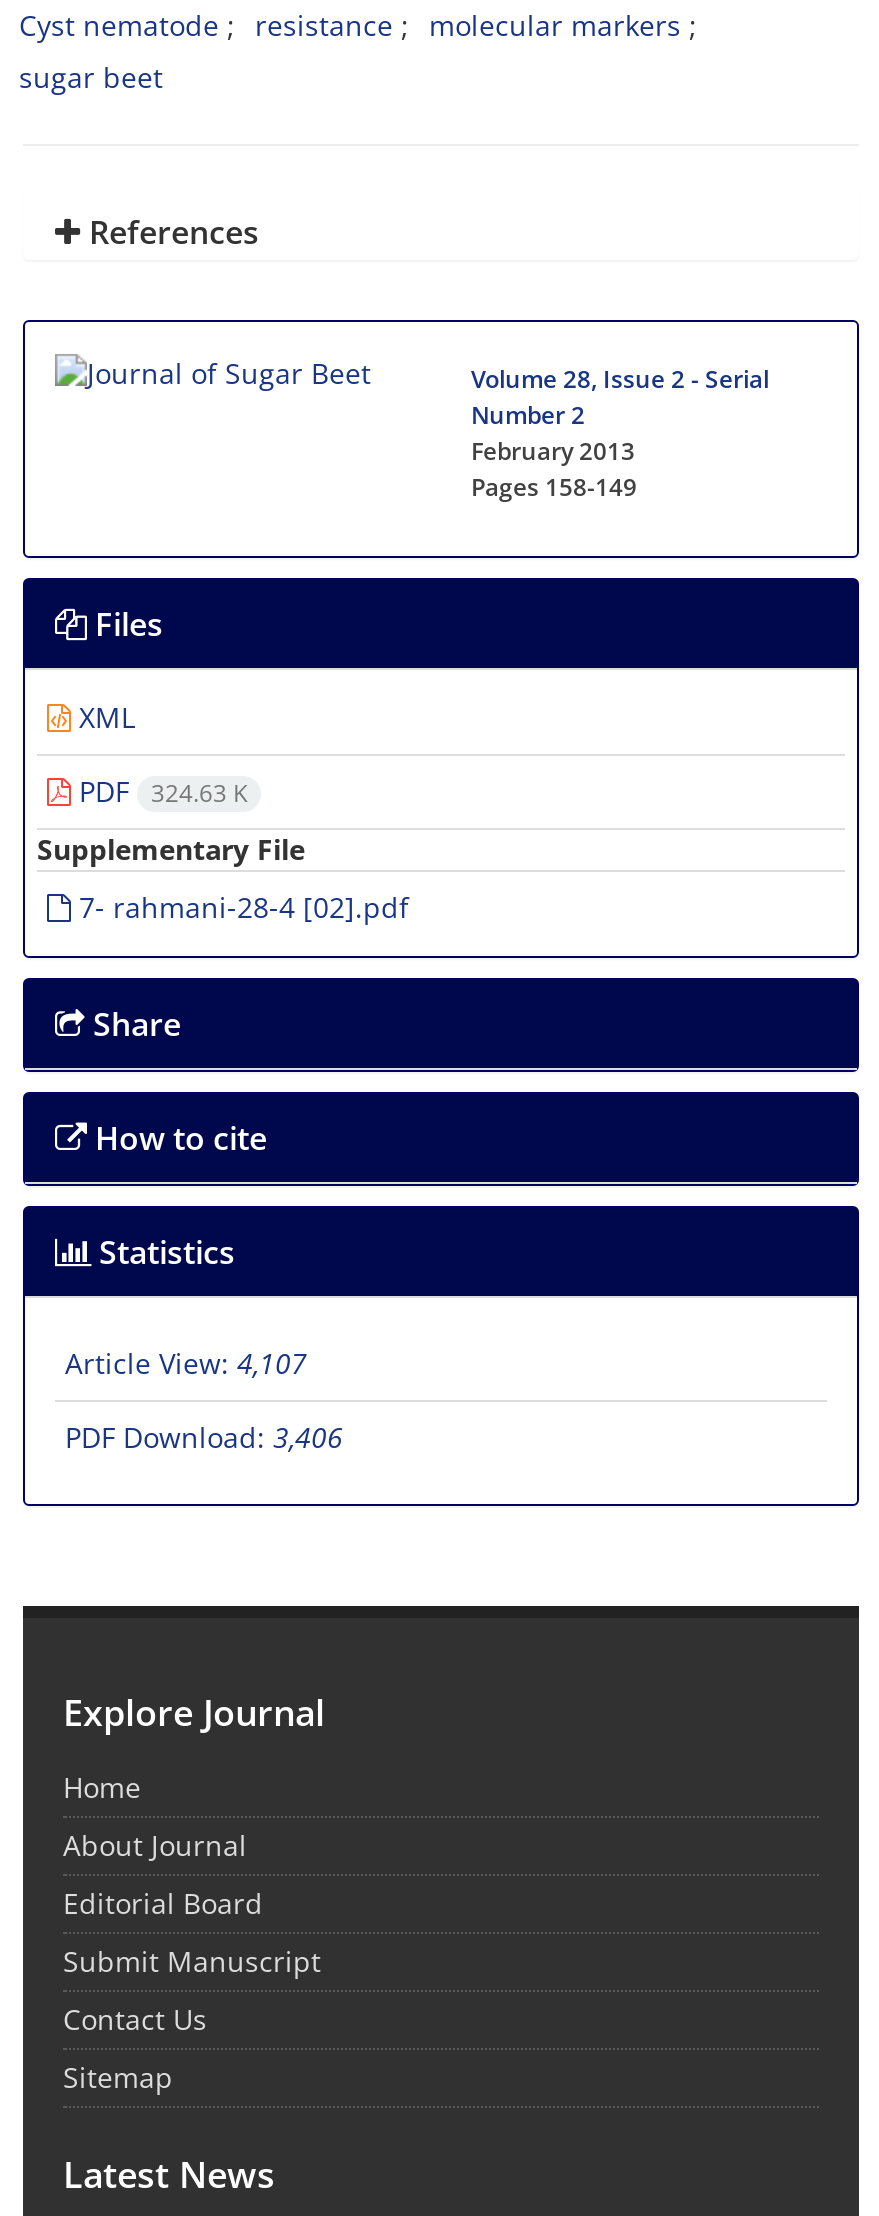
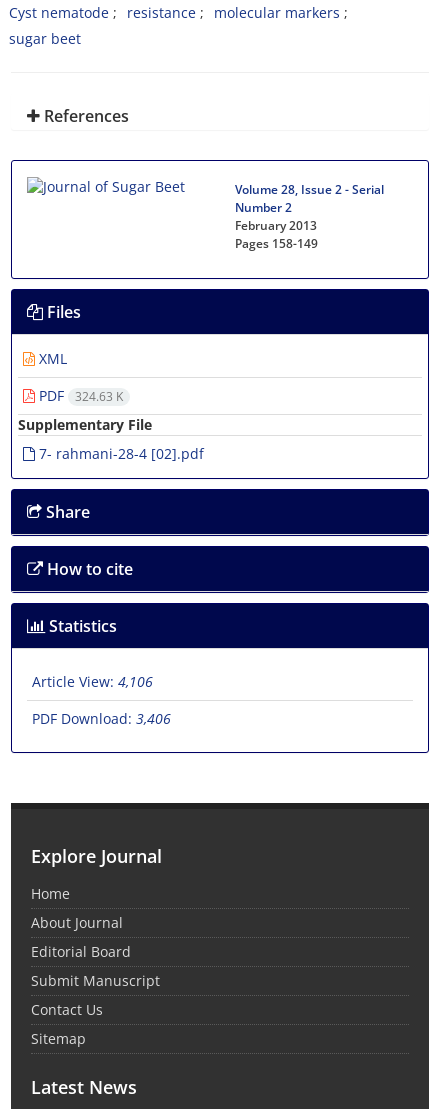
- Article View: 4,107
+ Article View: 4,106
